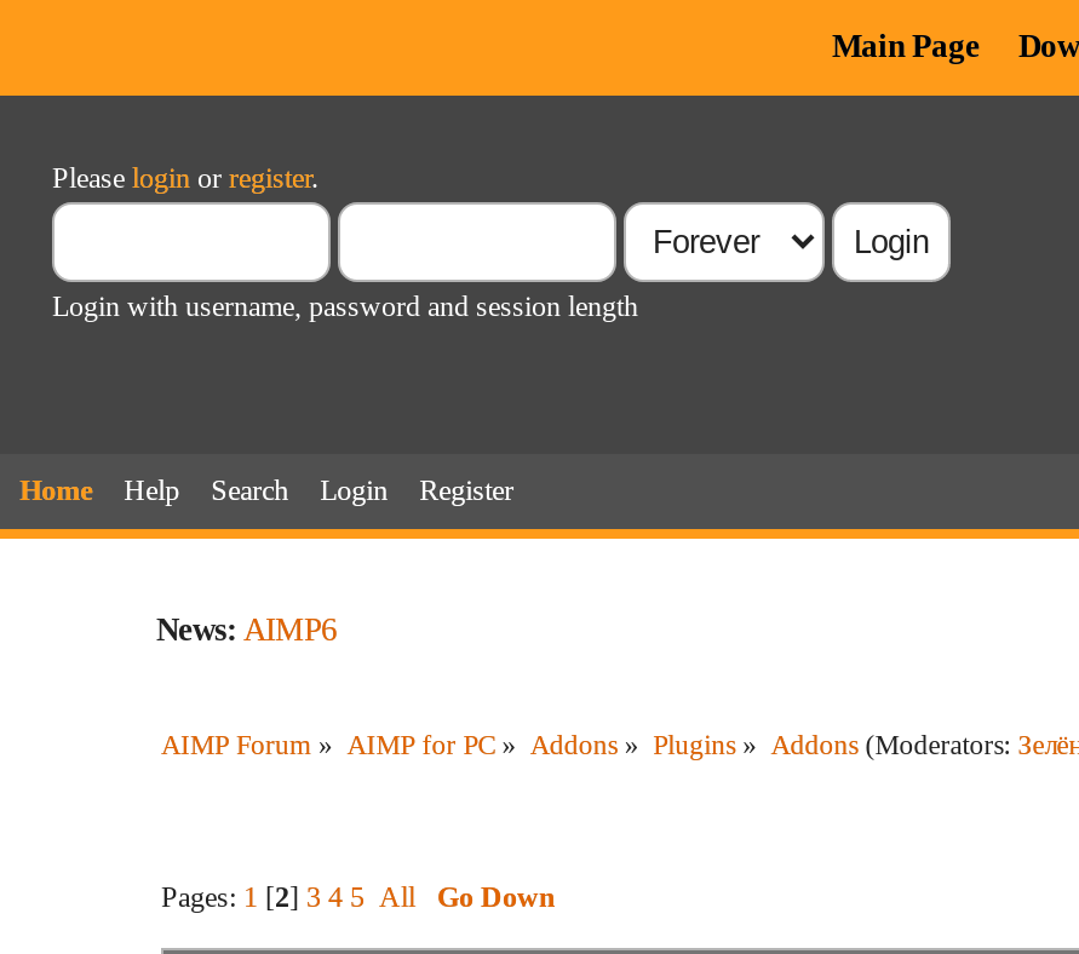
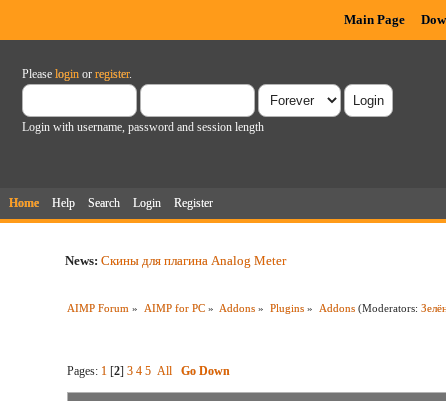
- News: AIMP6
+ News: Скины для плагина Analog Meter
